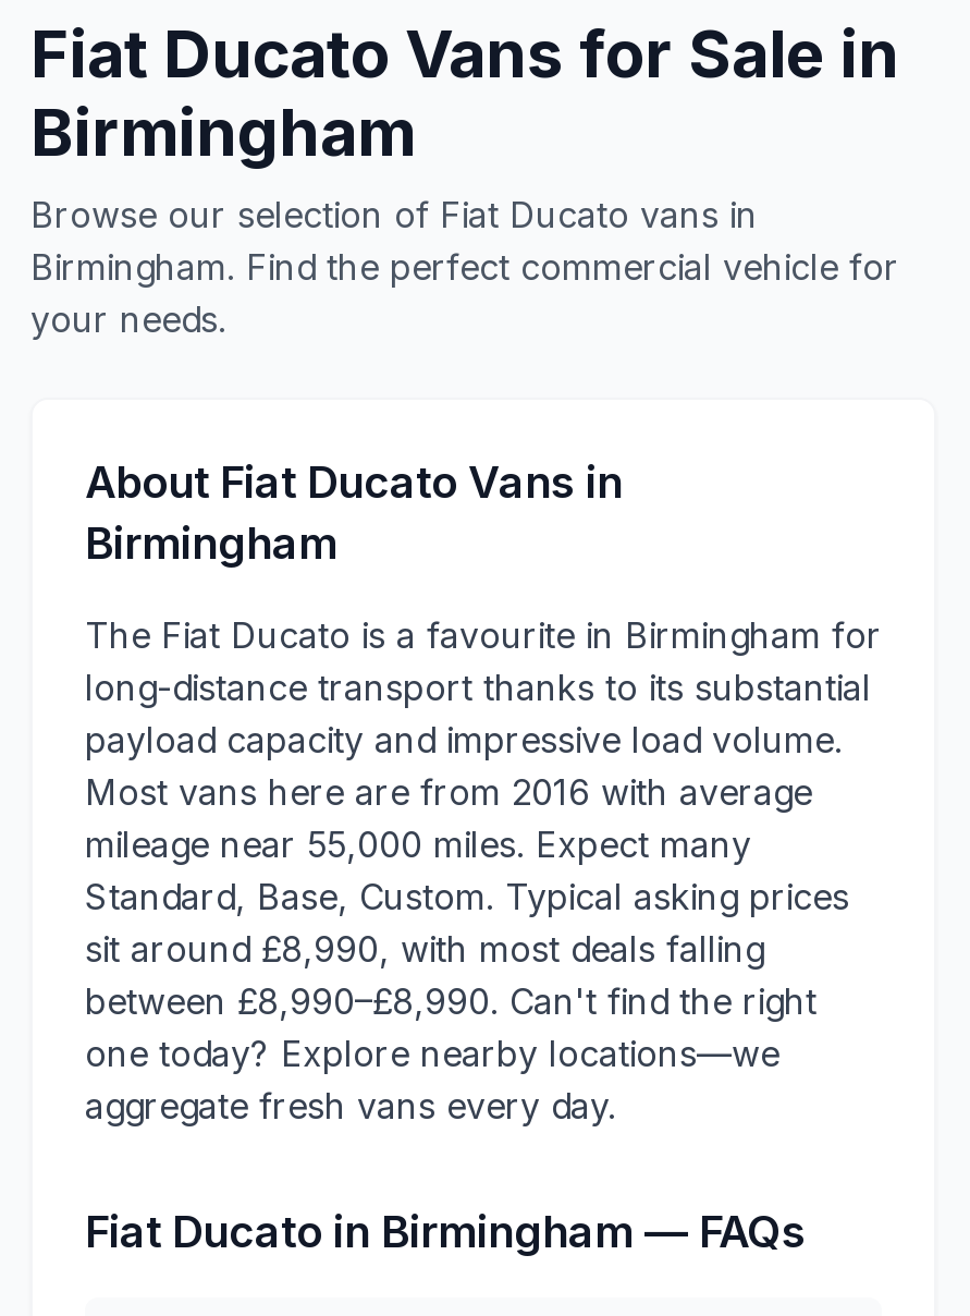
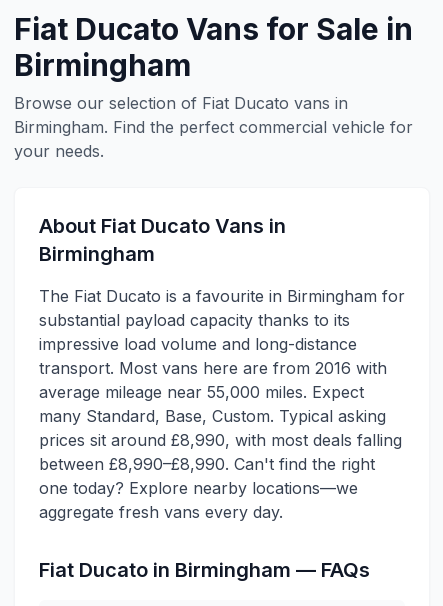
- long-distance transport thanks to its substantial
- payload capacity and impressive load volume.
- Most vans here are from 2016 with average
- mileage near 55,000 miles. Expect many
- Standard, Base, Custom. Typical asking prices
- sit around £8,990, with most deals falling
+ substantial payload capacity thanks to its
+ impressive load volume and long-distance
+ transport. Most vans here are from 2016 with
+ average mileage near 55,000 miles. Expect
+ many Standard, Base, Custom. Typical asking
+ prices sit around £8,990, with most deals falling
